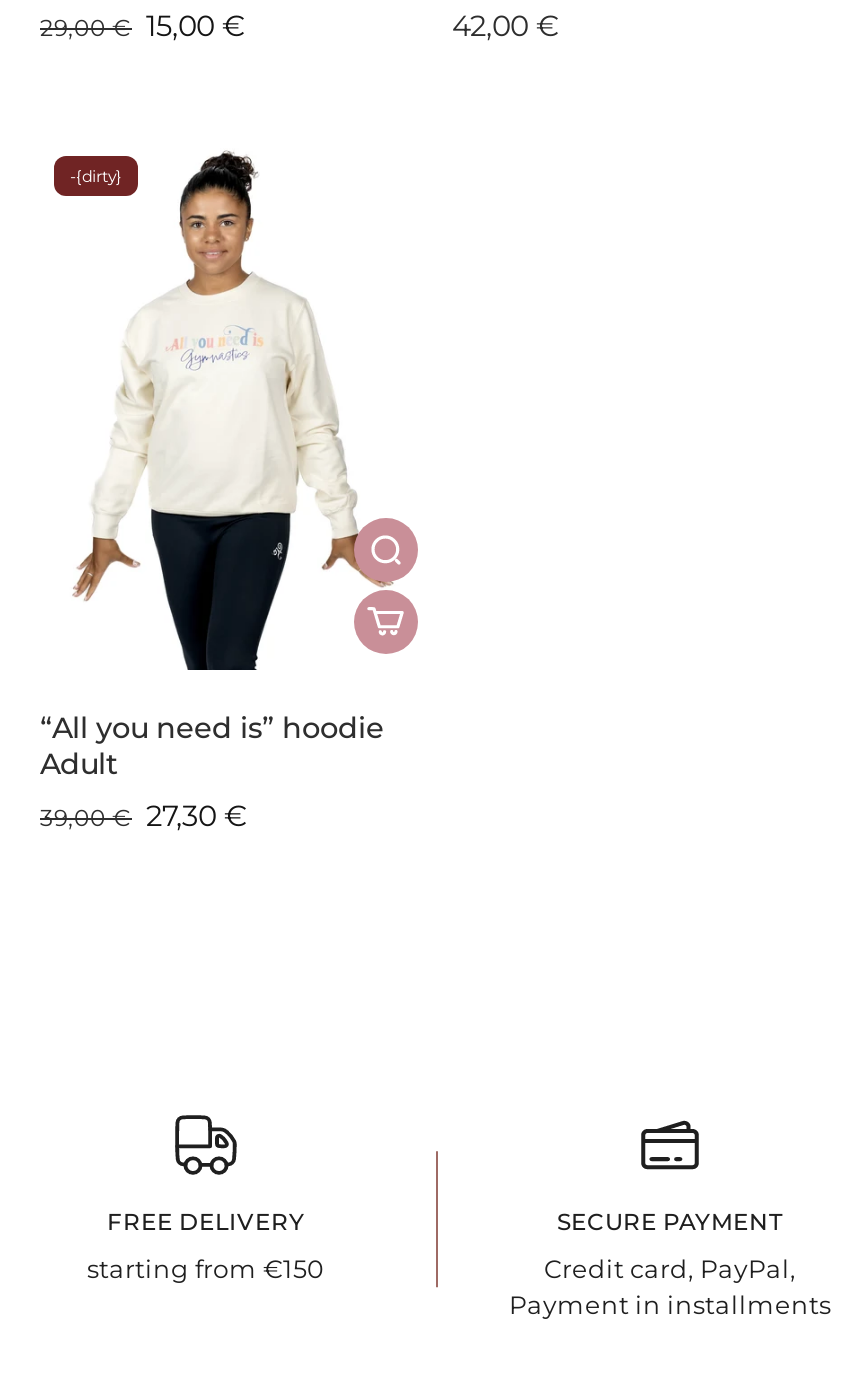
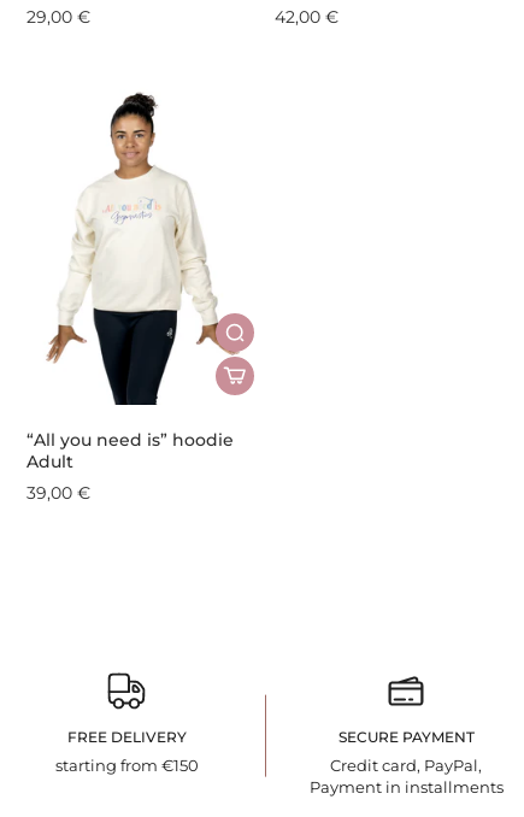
- 29,00 € 15,00 €
+ 29,00 €

- -{dirty}

- 39,00 € 27,30 €
+ 39,00 €
